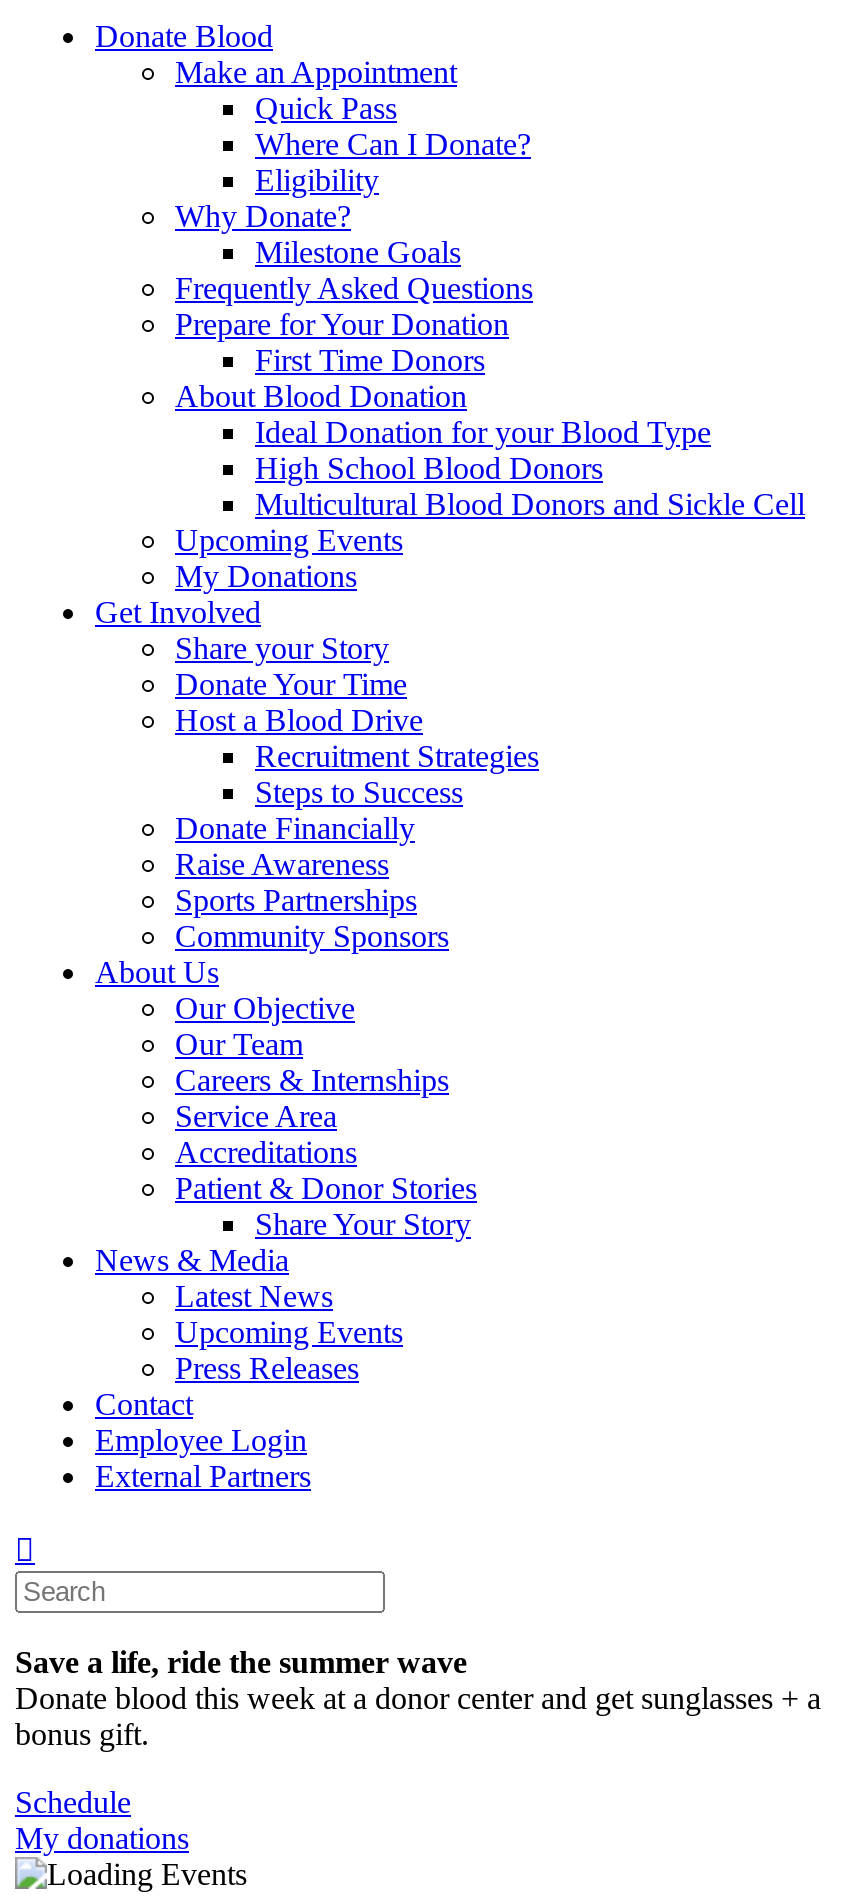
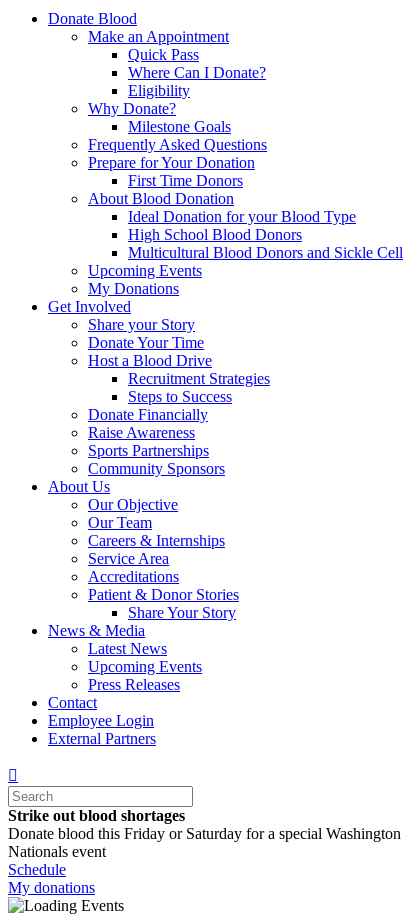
- Save a life, ride the summer wave
- Donate blood this week at a donor center and get sunglasses + a
- bonus gift.
+ Strike out blood shortages
+ Donate blood this Friday or Saturday for a special Washington
+ Nationals event
